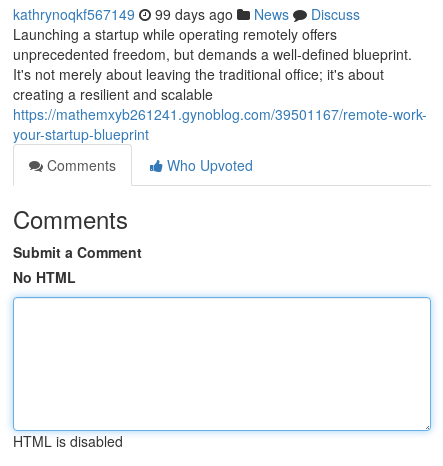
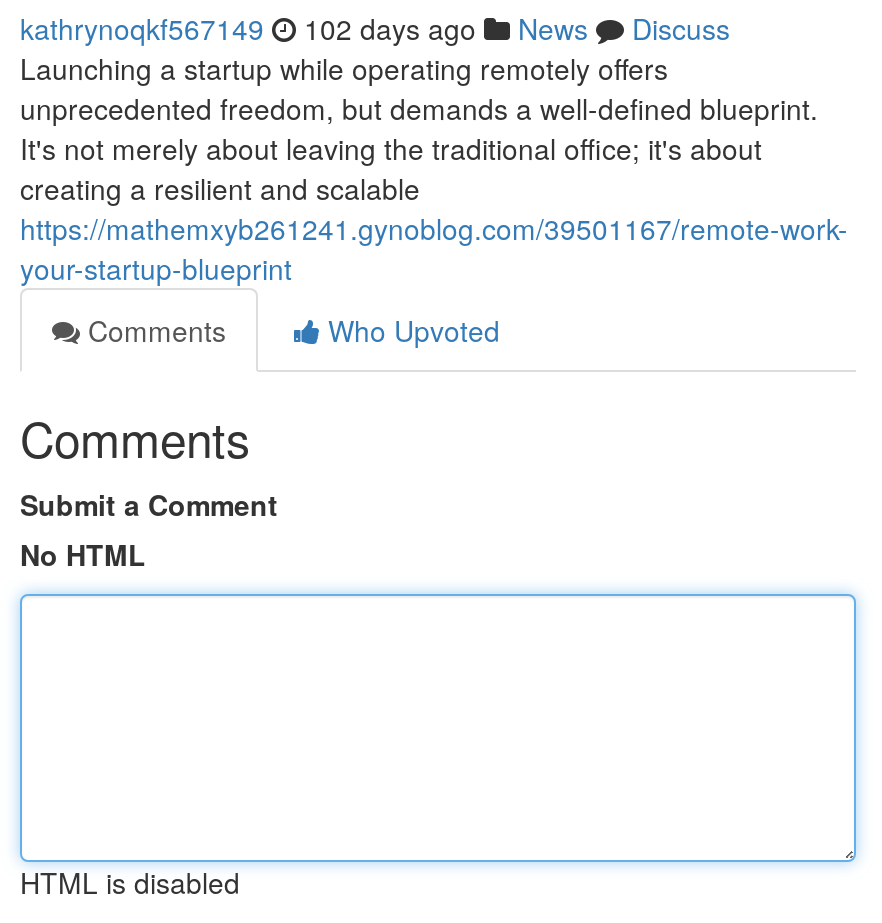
- kathrynoqkf567149 99 days ago News Discuss
+ kathrynoqkf567149 102 days ago News Discuss
